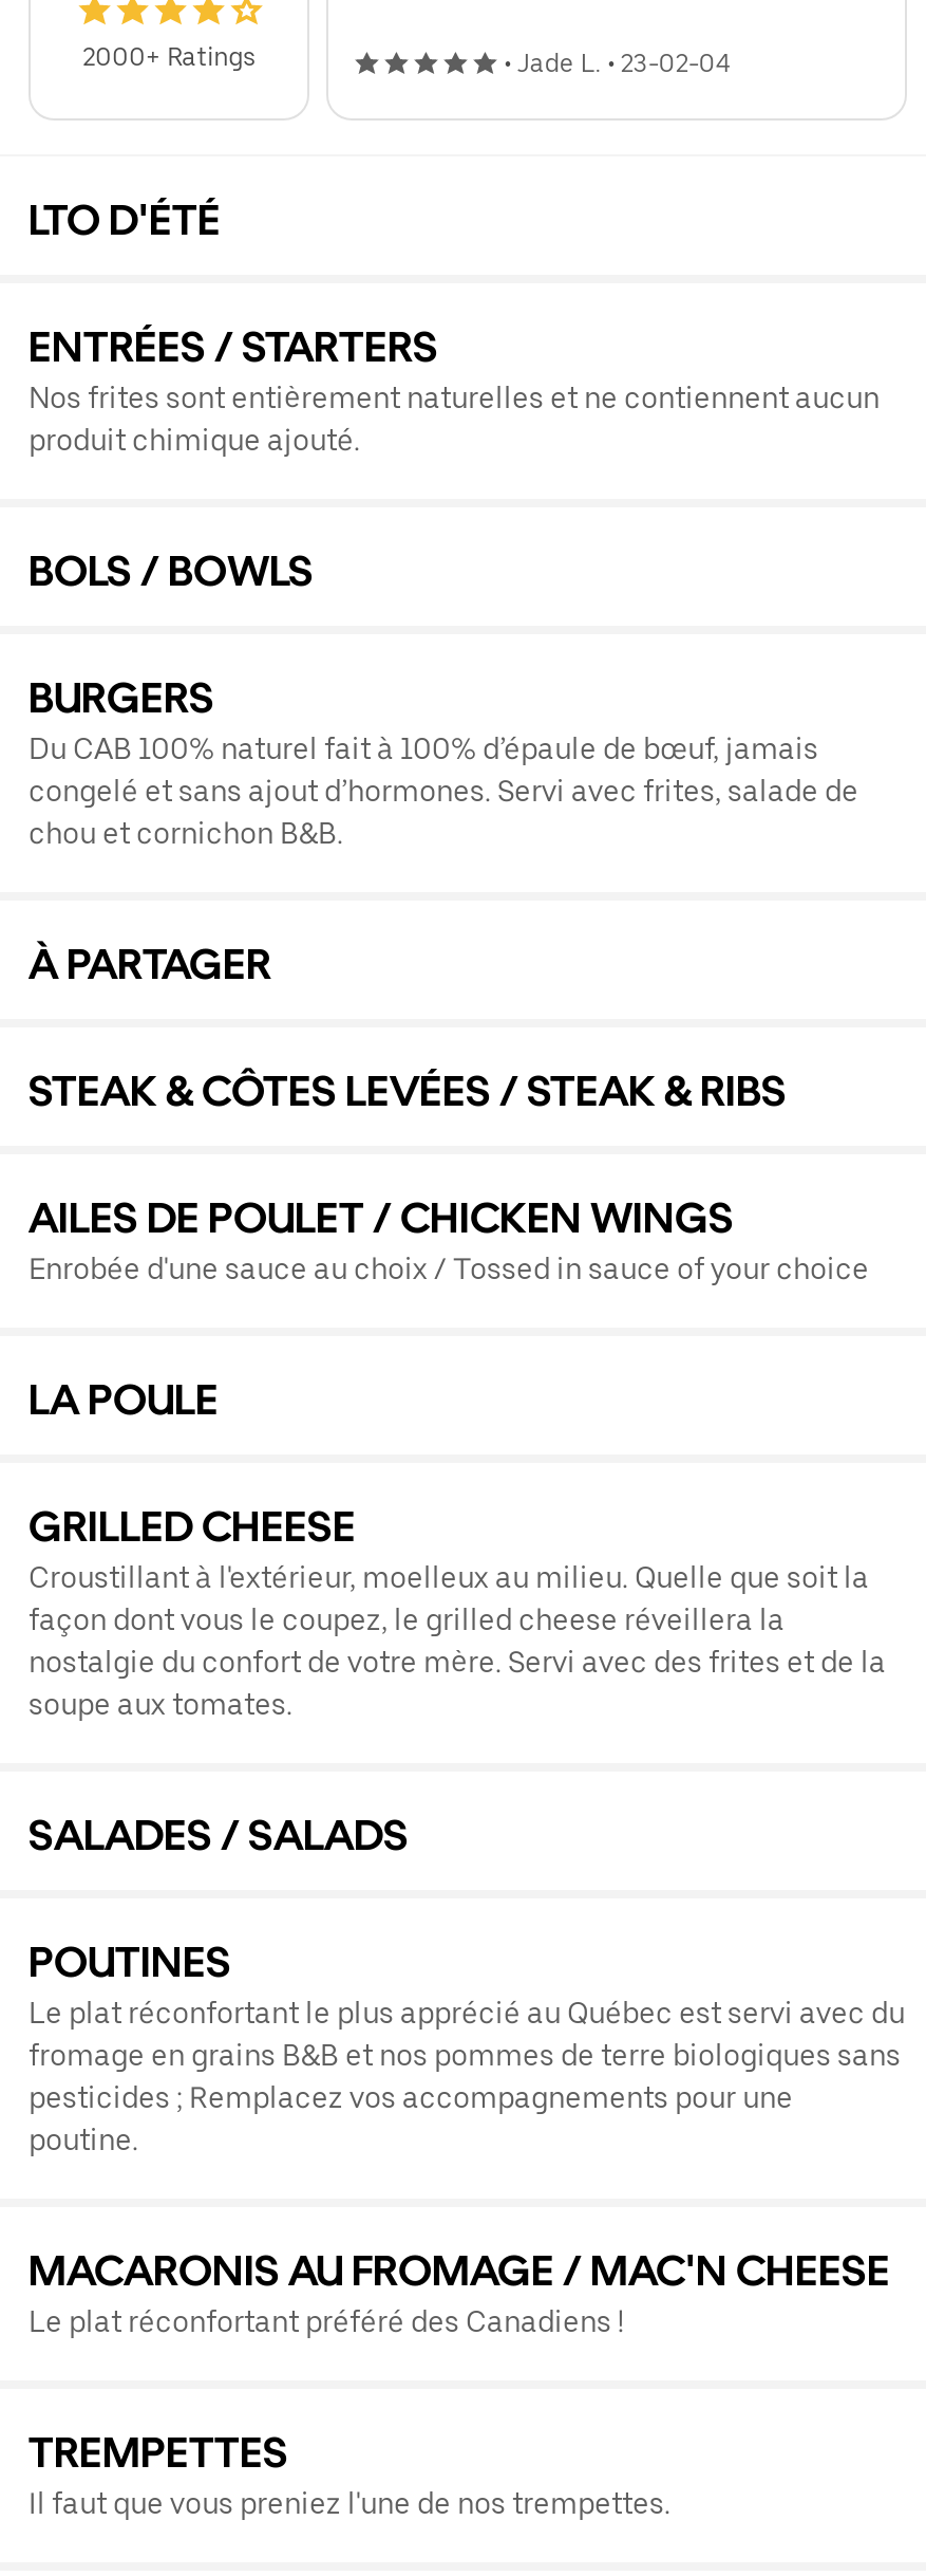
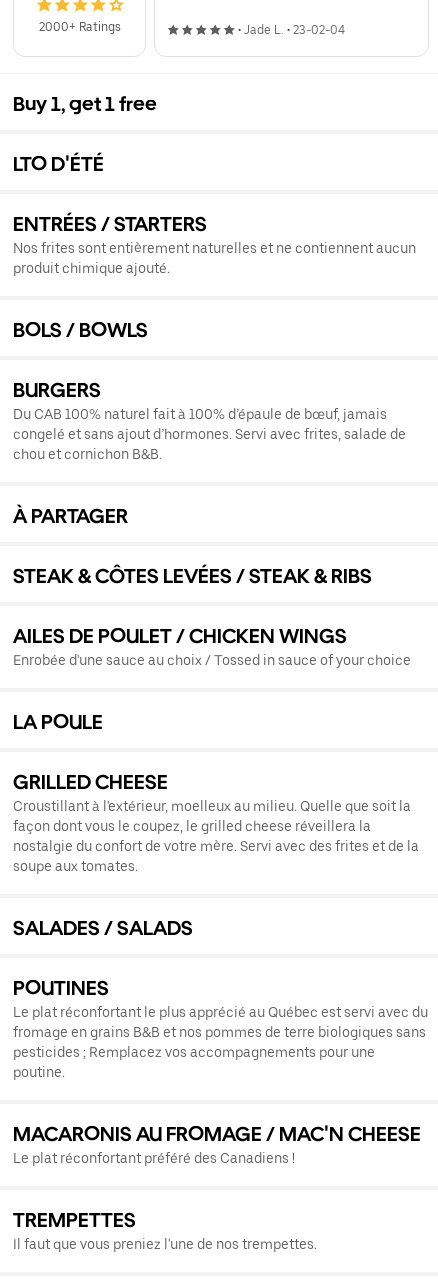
+ Buy 1, get 1 free
